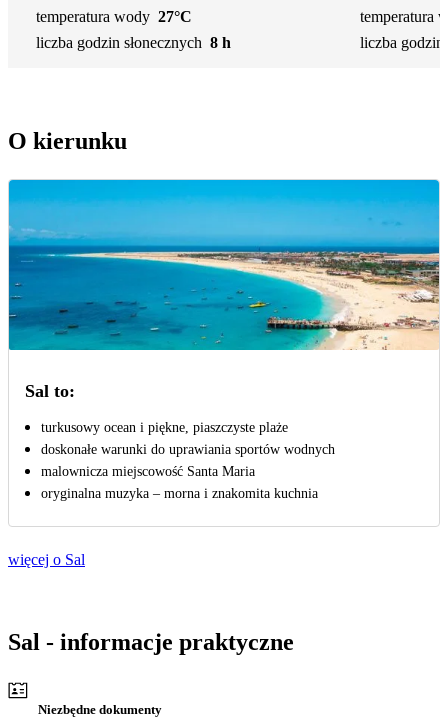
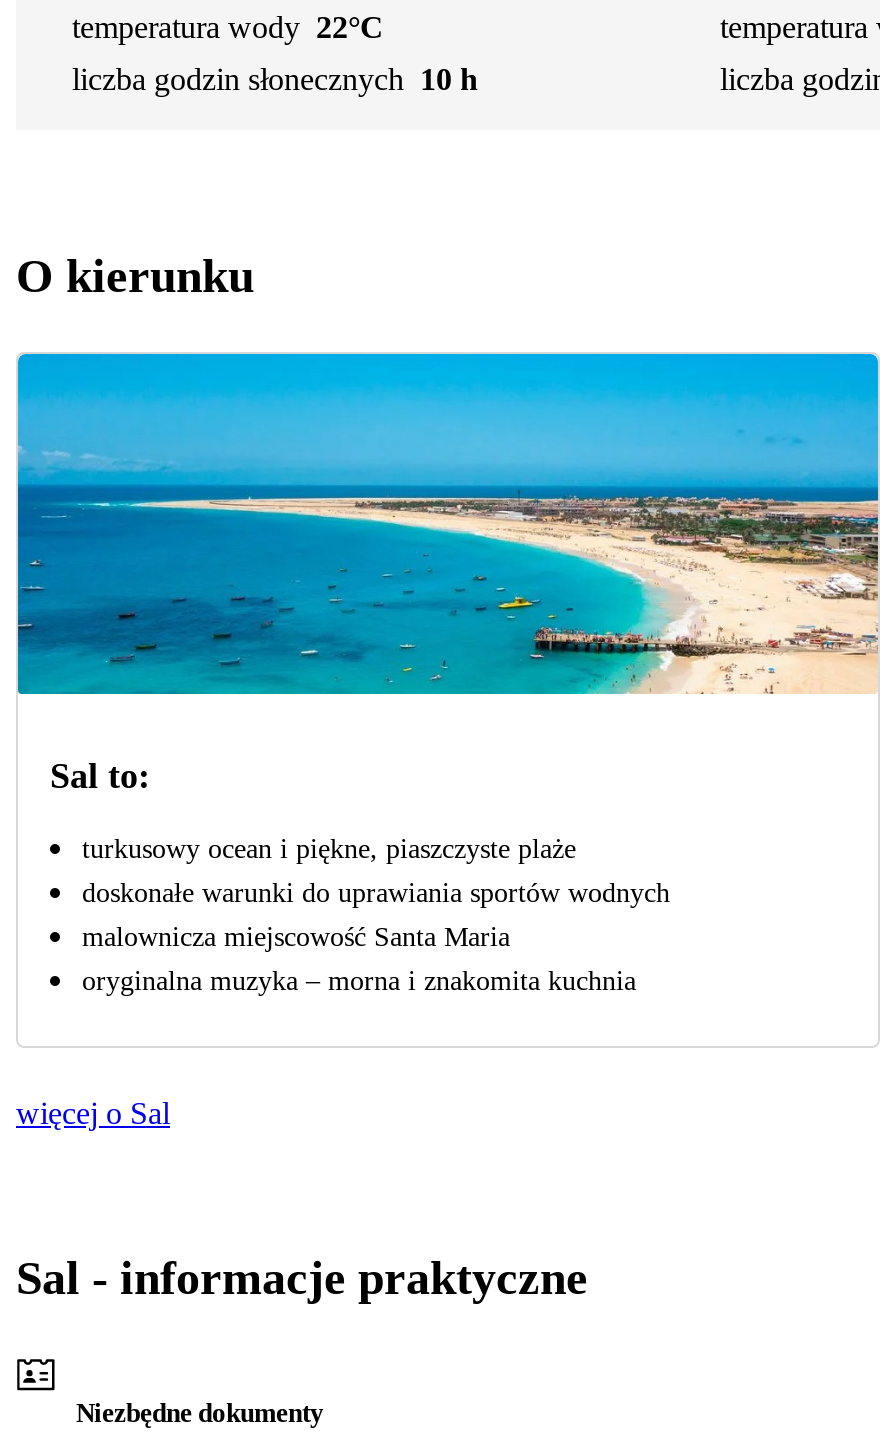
- temperatura wody 27°C
+ temperatura wody 22°C

- liczba godzin słonecznych 8 h
+ liczba godzin słonecznych 10 h
